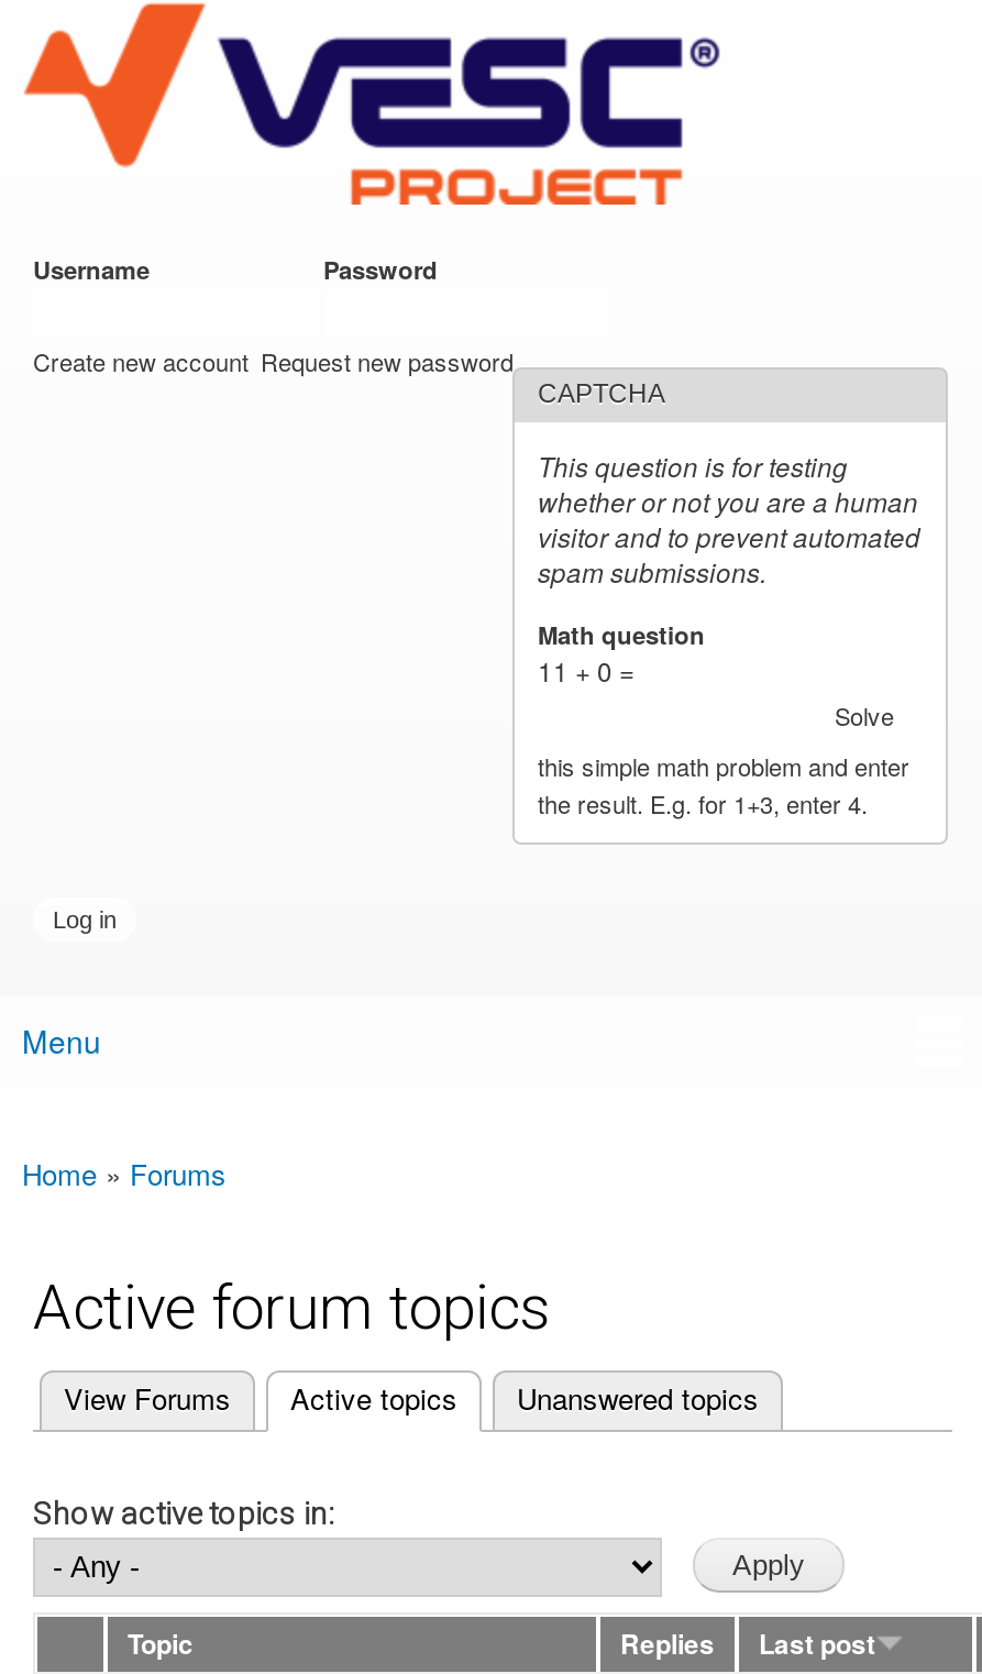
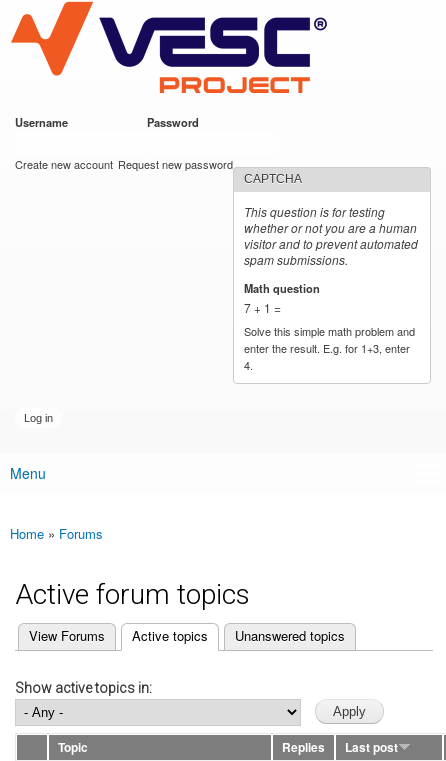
- 11 + 0 =
- Solve
- this simple math problem and enter
- the result. E.g. for 1+3, enter 4.
+ 7 + 1 =
+ Solve this simple math problem and
+ enter the result. E.g. for 1+3, enter
+ 4.
